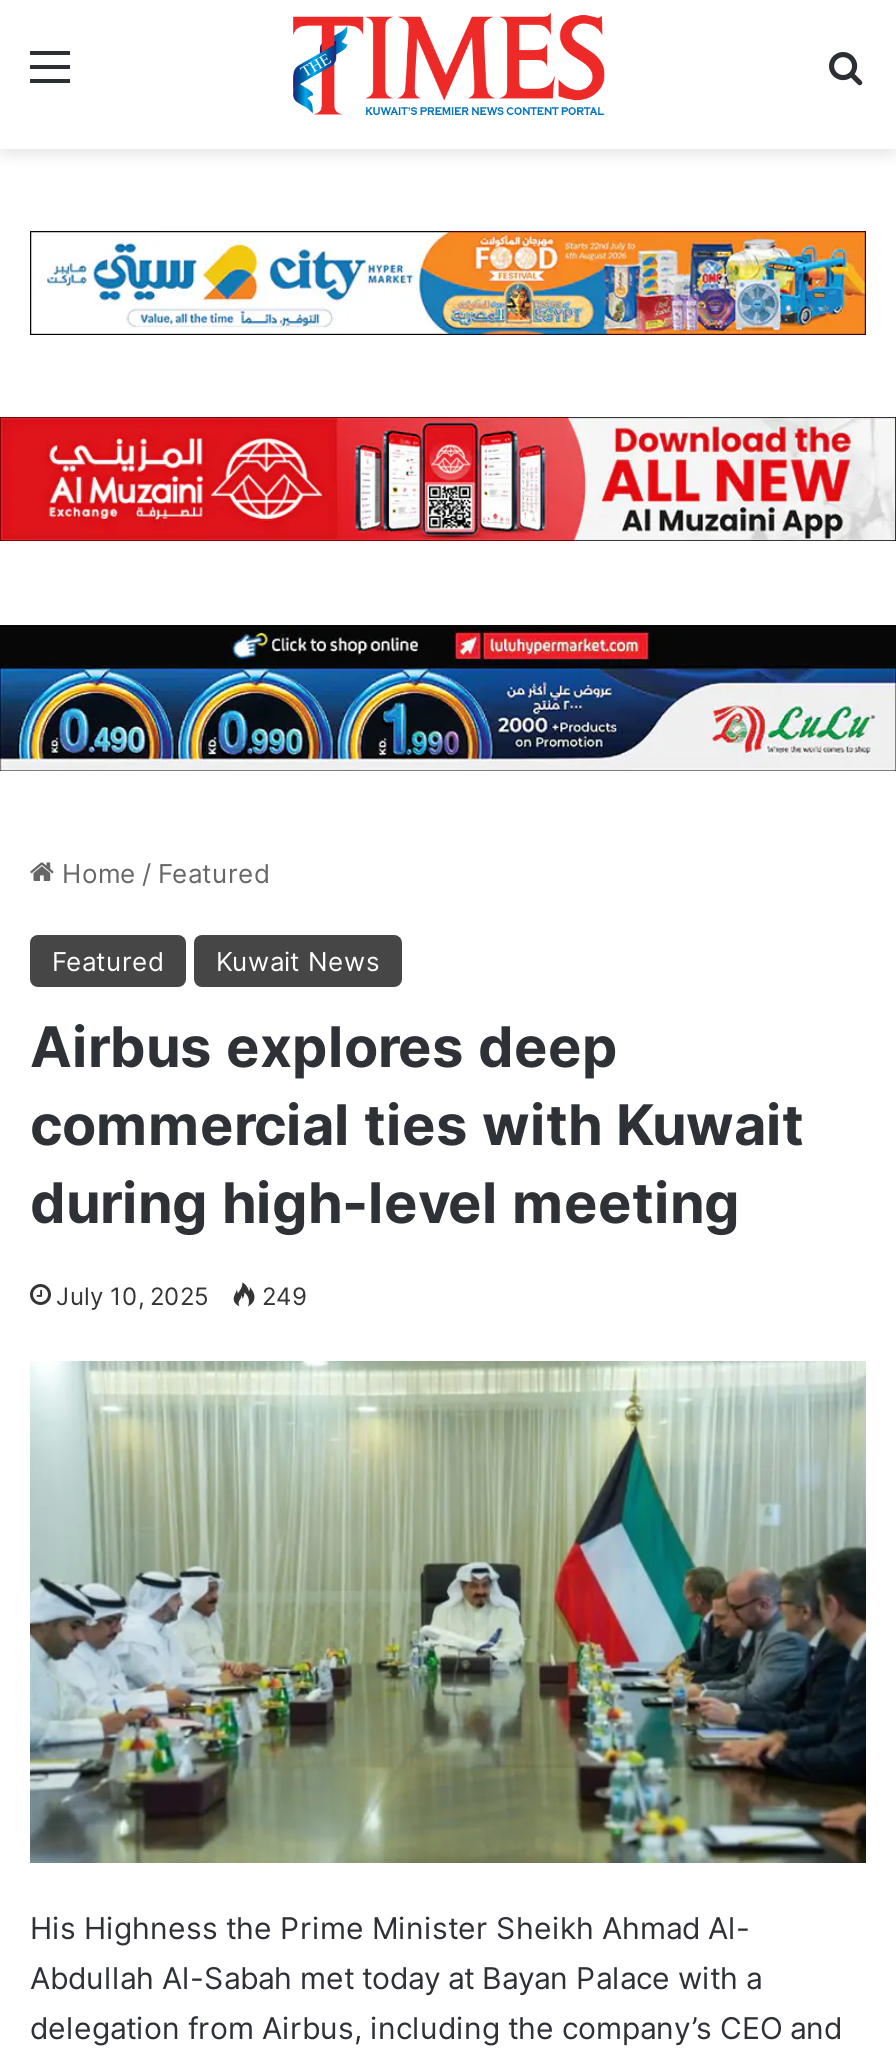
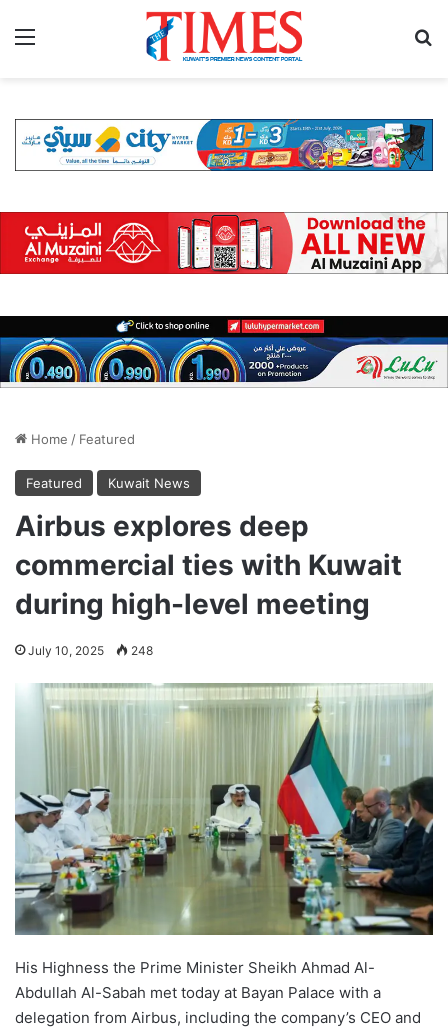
- [image]
+ [image]

- July 10, 2025 249
+ July 10, 2025 248
